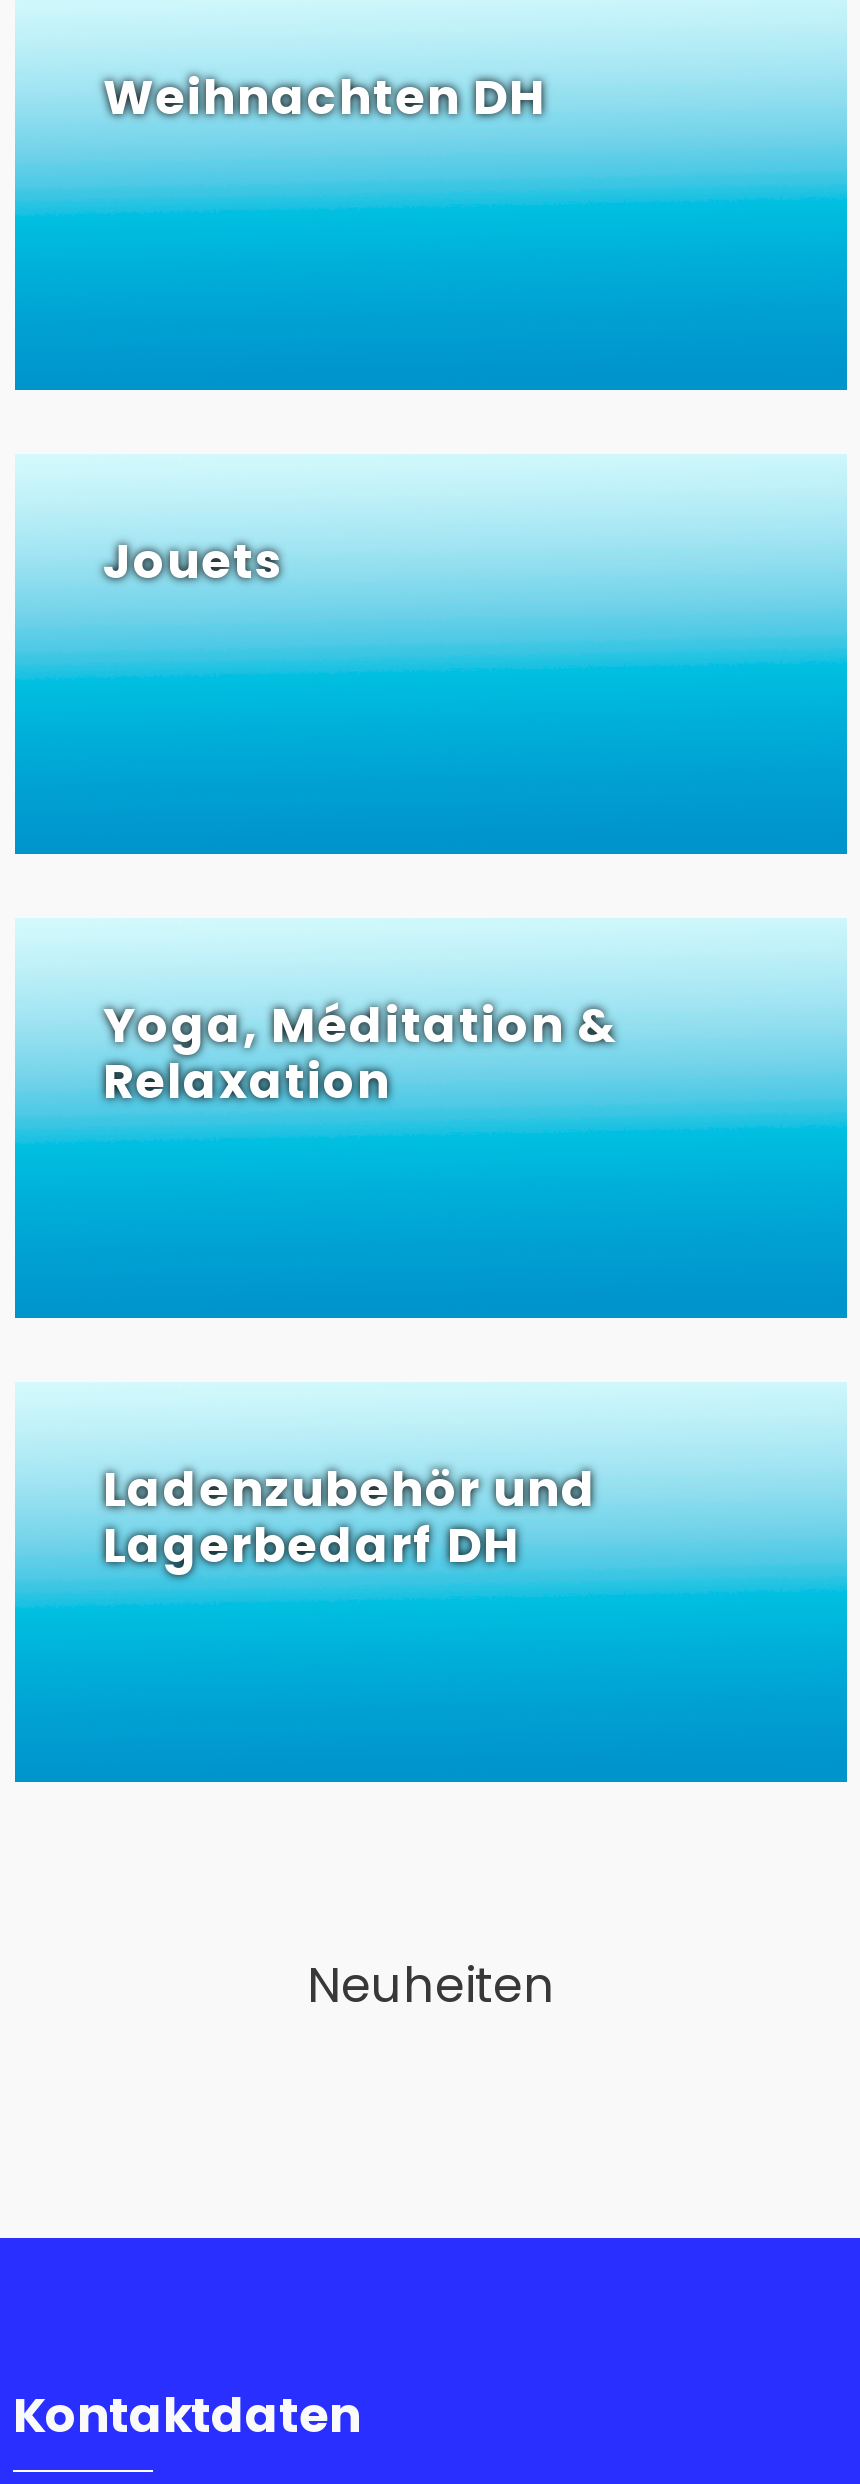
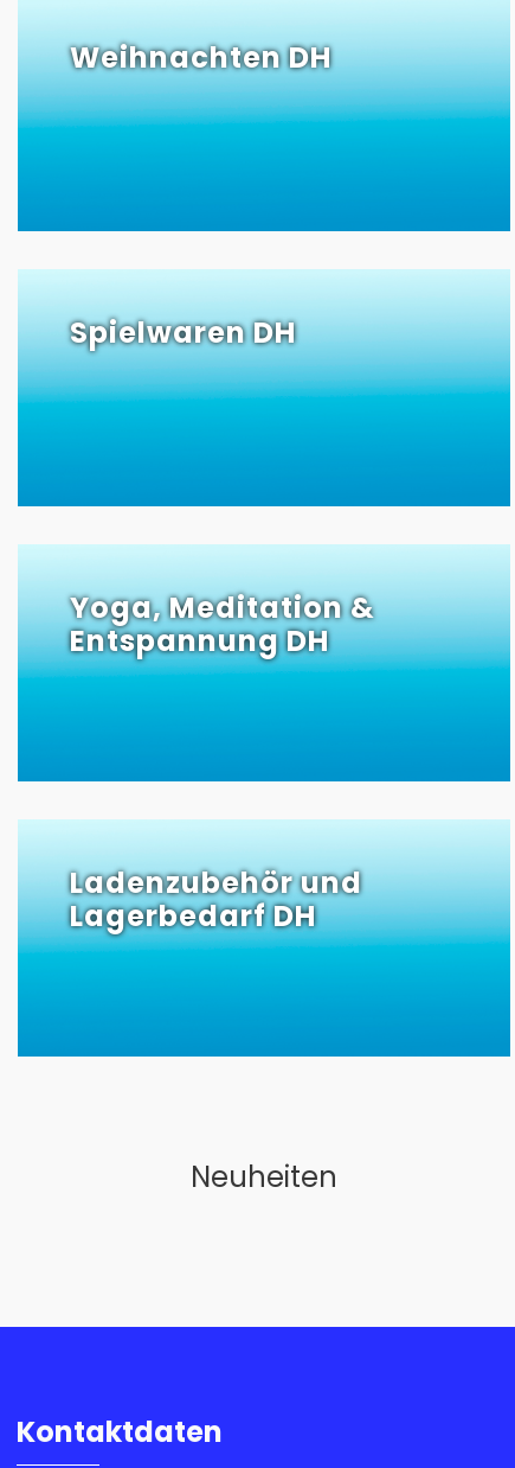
- Jouets
+ Spielwaren DH

- Yoga, Méditation &
- Relaxation
+ Yoga, Meditation &
+ Entspannung DH
